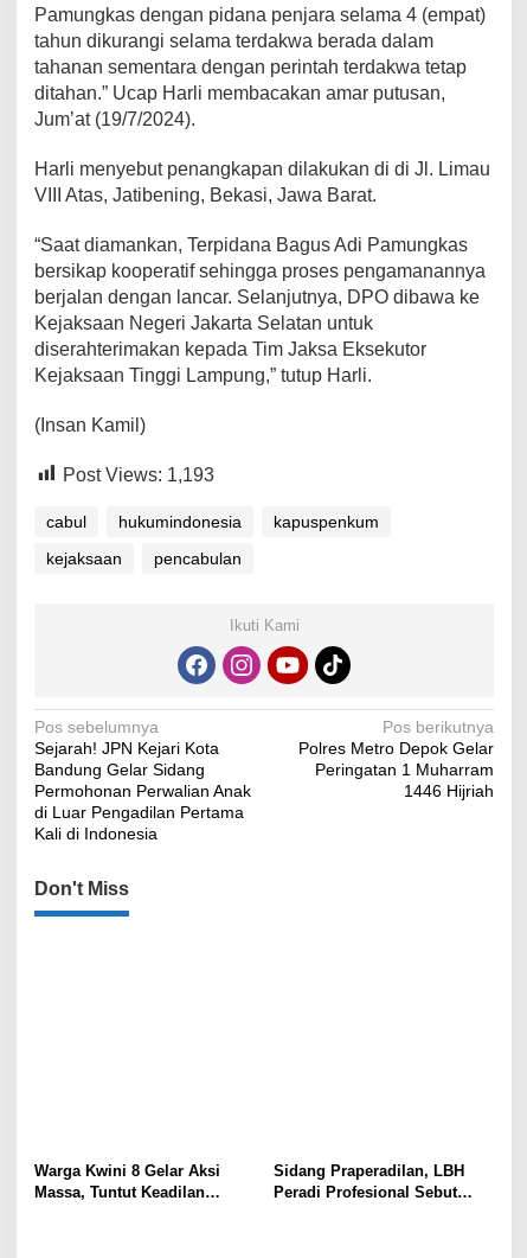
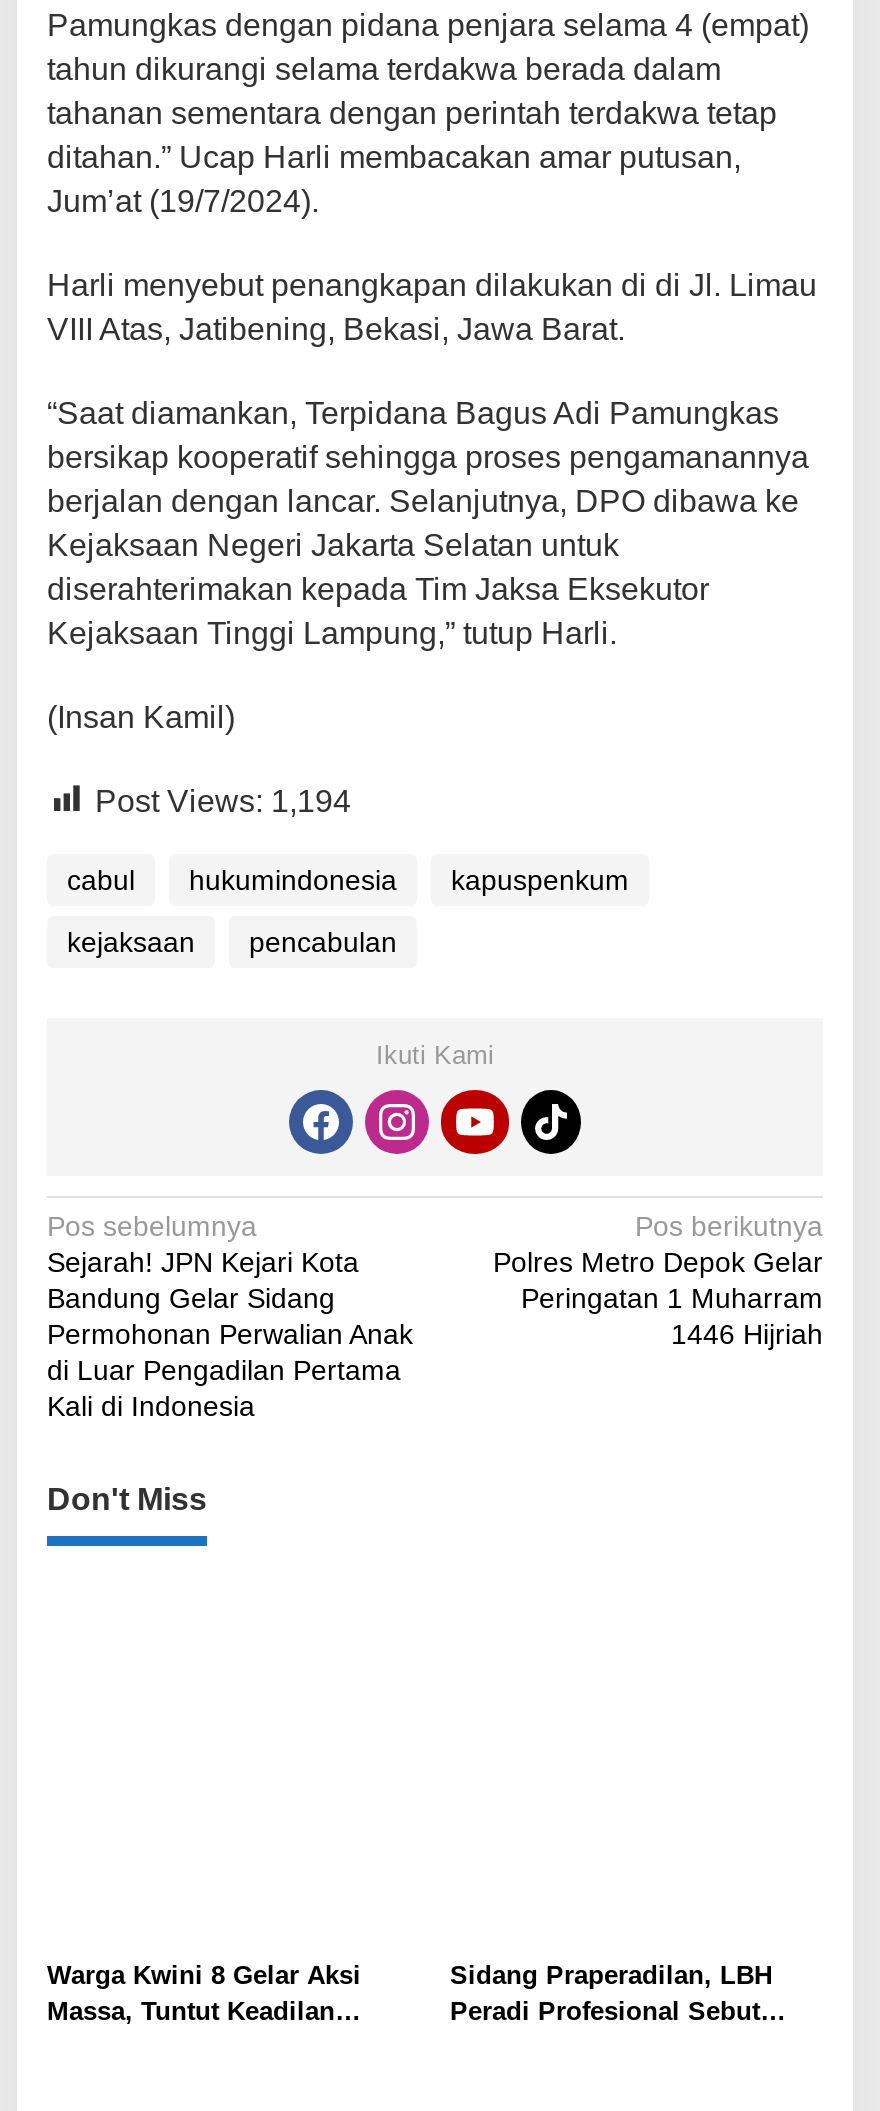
- Post Views: 1,193
+ Post Views: 1,194
